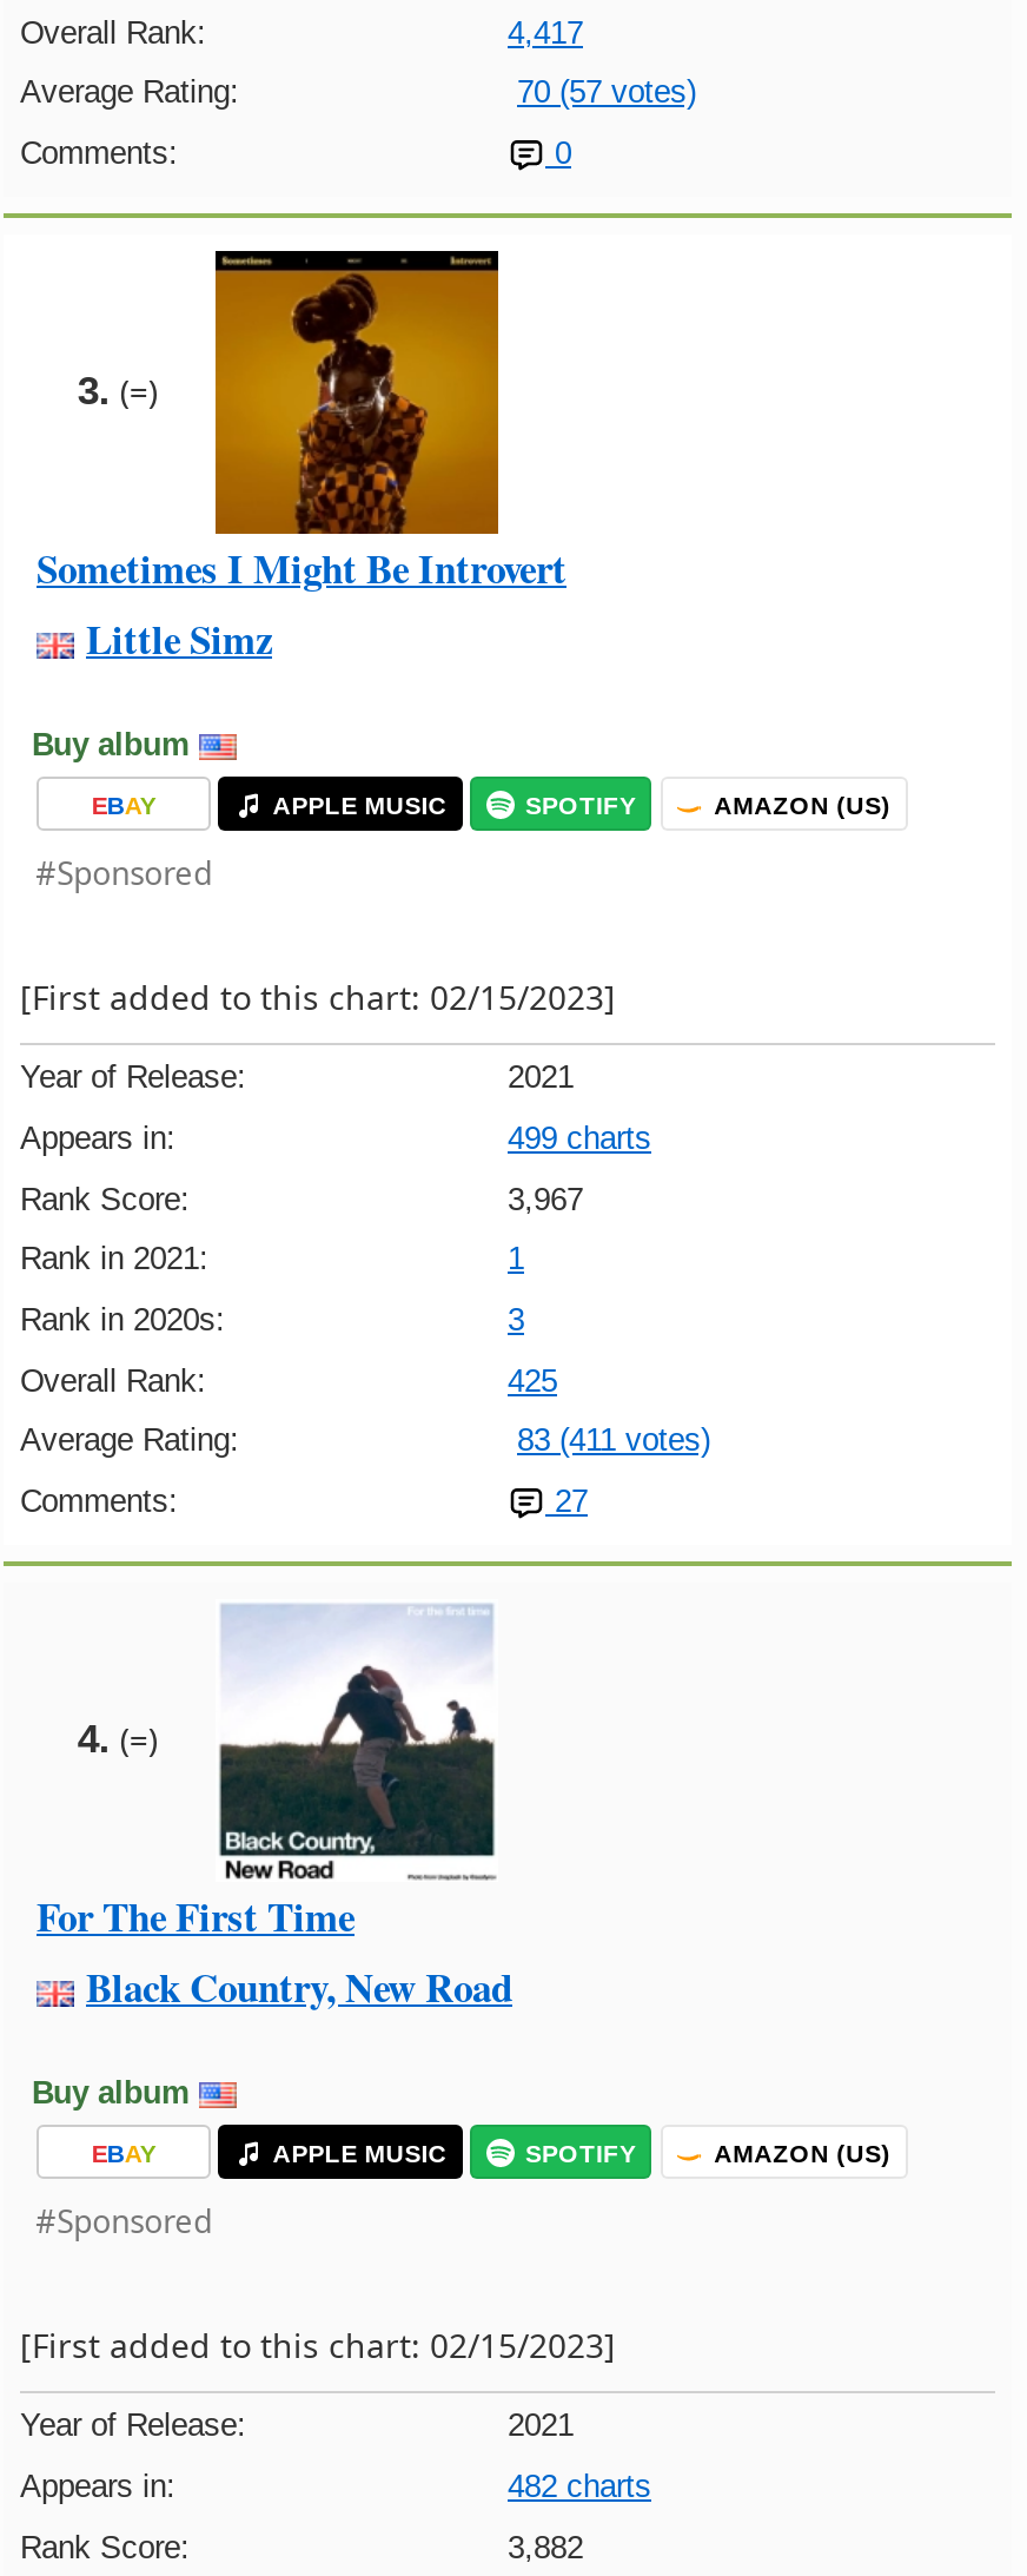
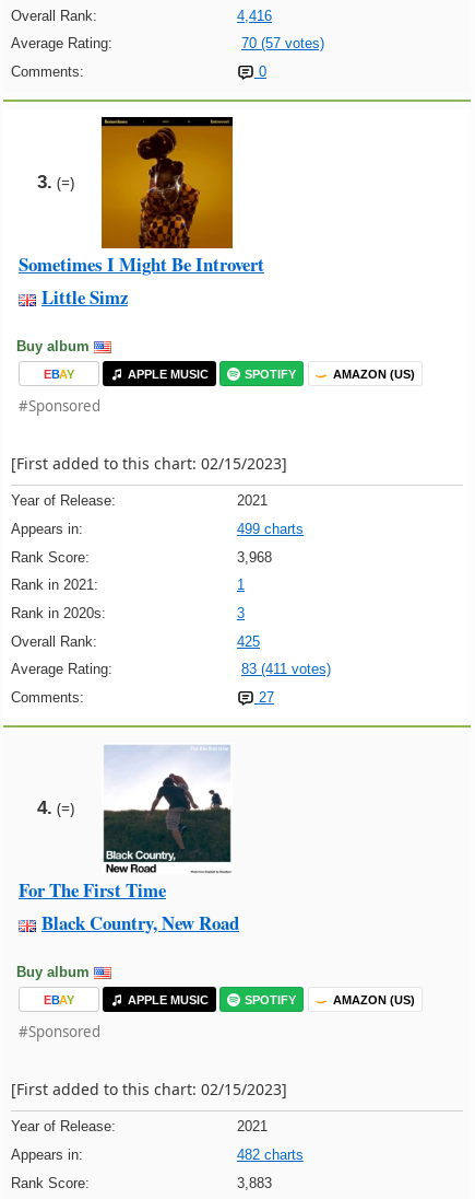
- 4,417
+ 4,416

- 3,967
+ 3,968

- 3,882
+ 3,883
